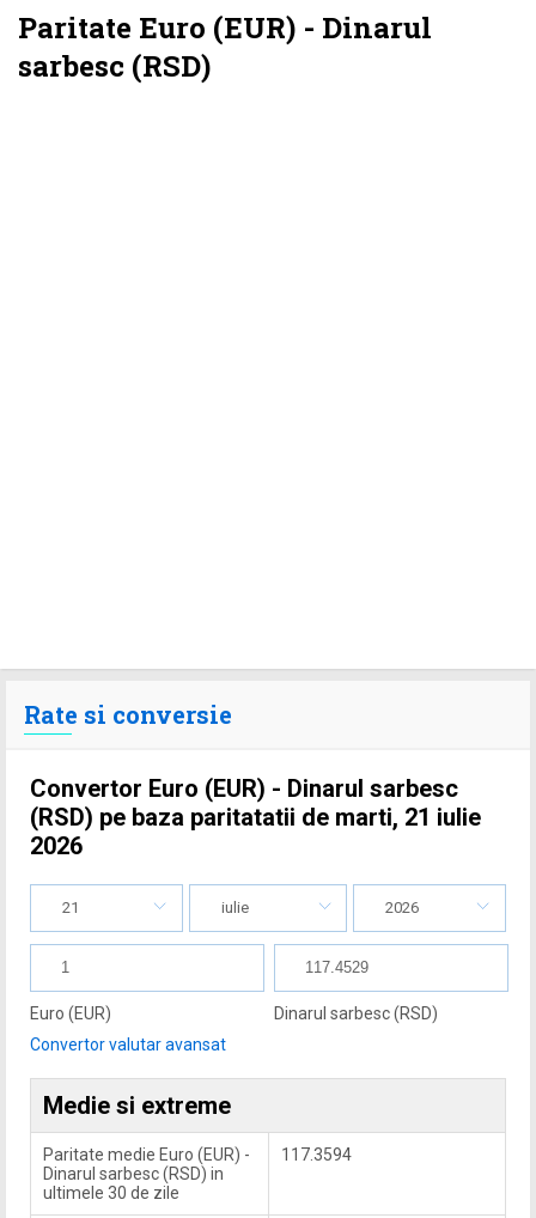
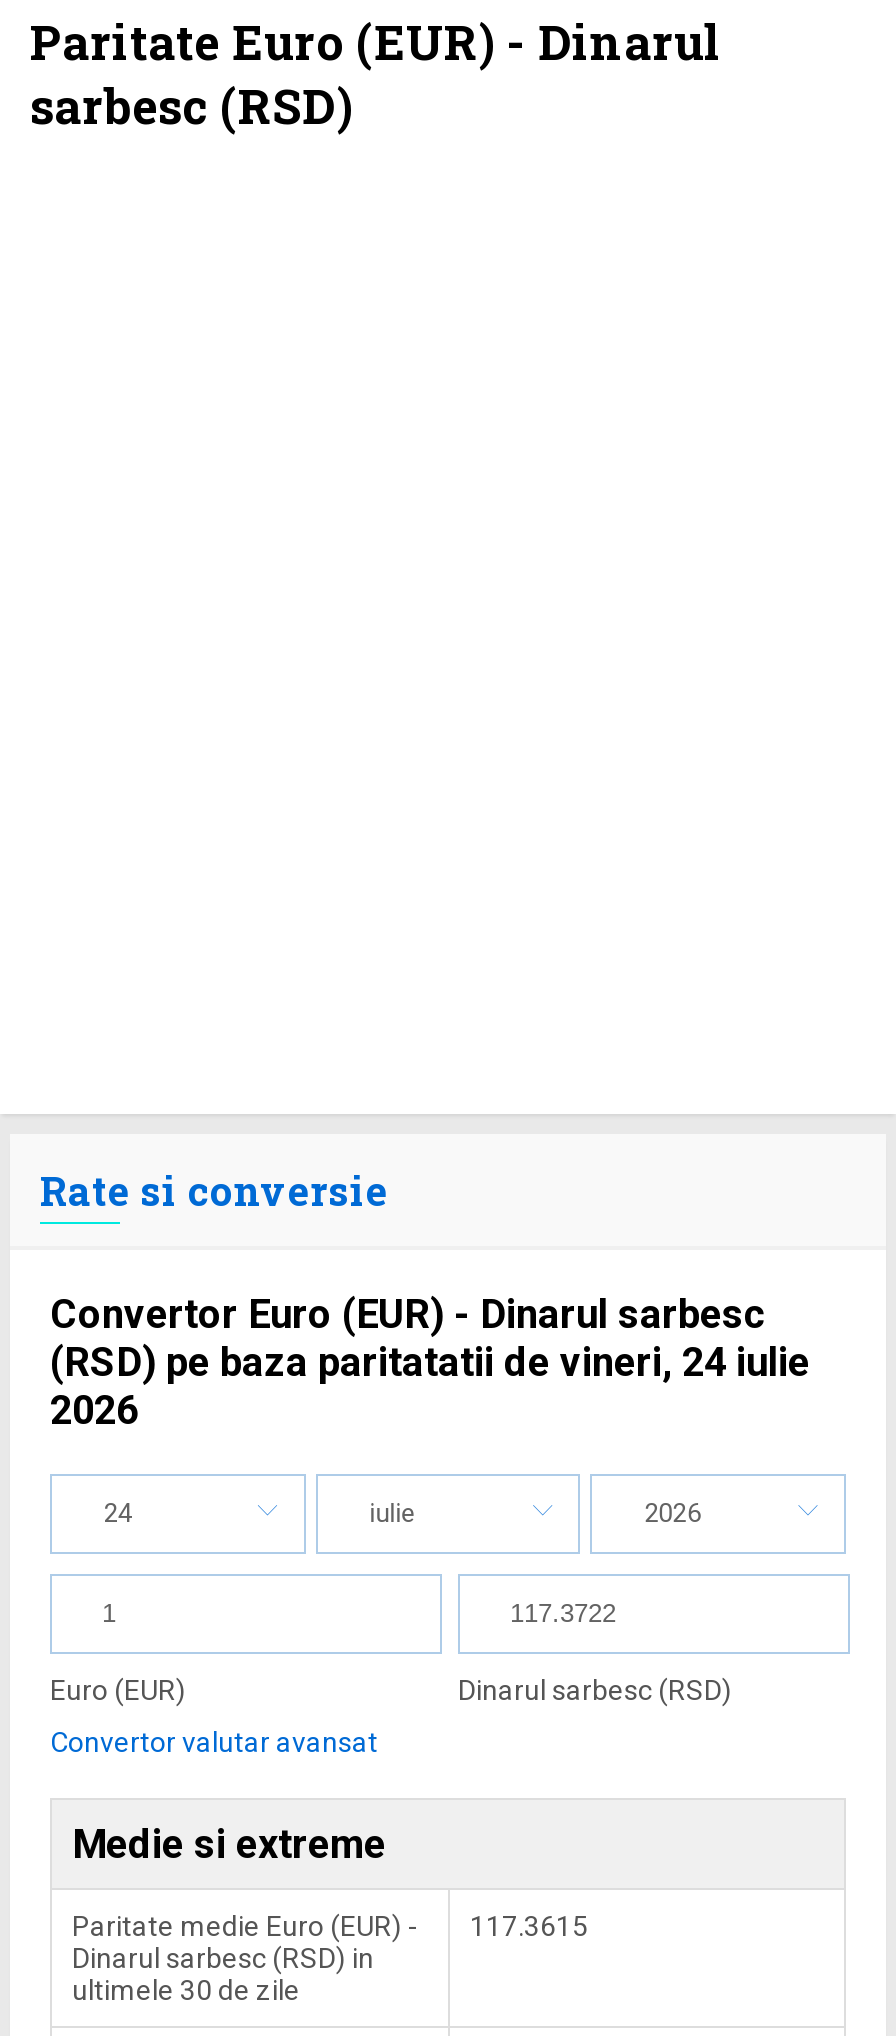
- (RSD) pe baza paritatatii de marti, 21 iulie
+ (RSD) pe baza paritatatii de vineri, 24 iulie

- 21
+ 24

- Paritate medie Euro (EUR) - 117.3594
+ Paritate medie Euro (EUR) - 117.3615
